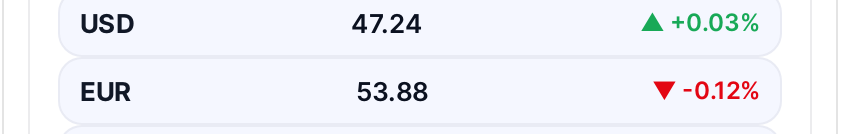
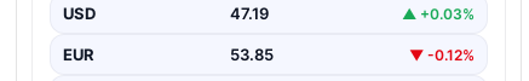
- 47.24
+ 47.19

- 53.88
+ 53.85
